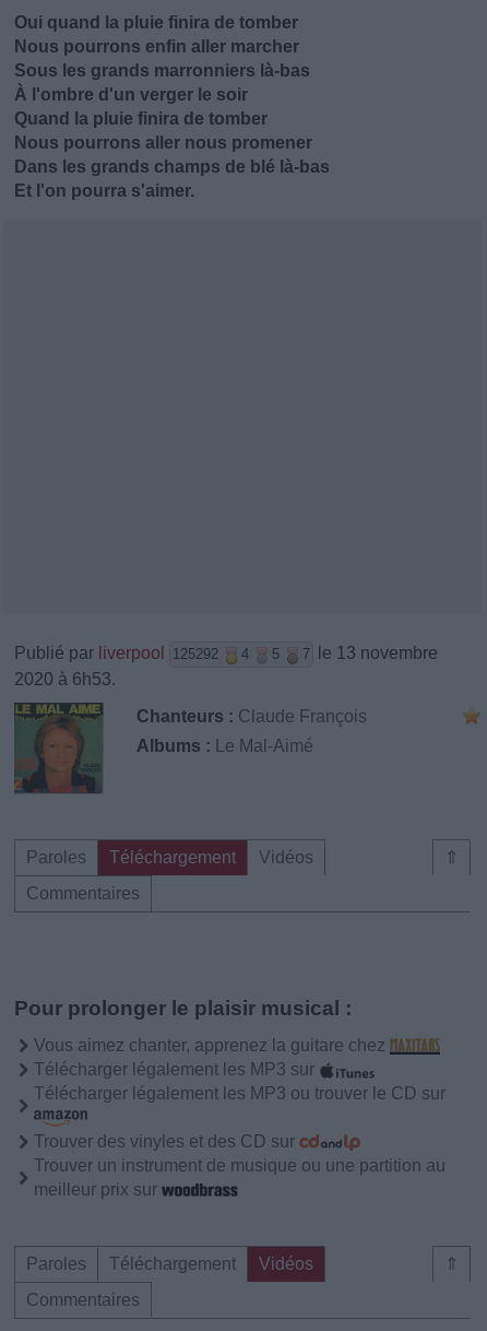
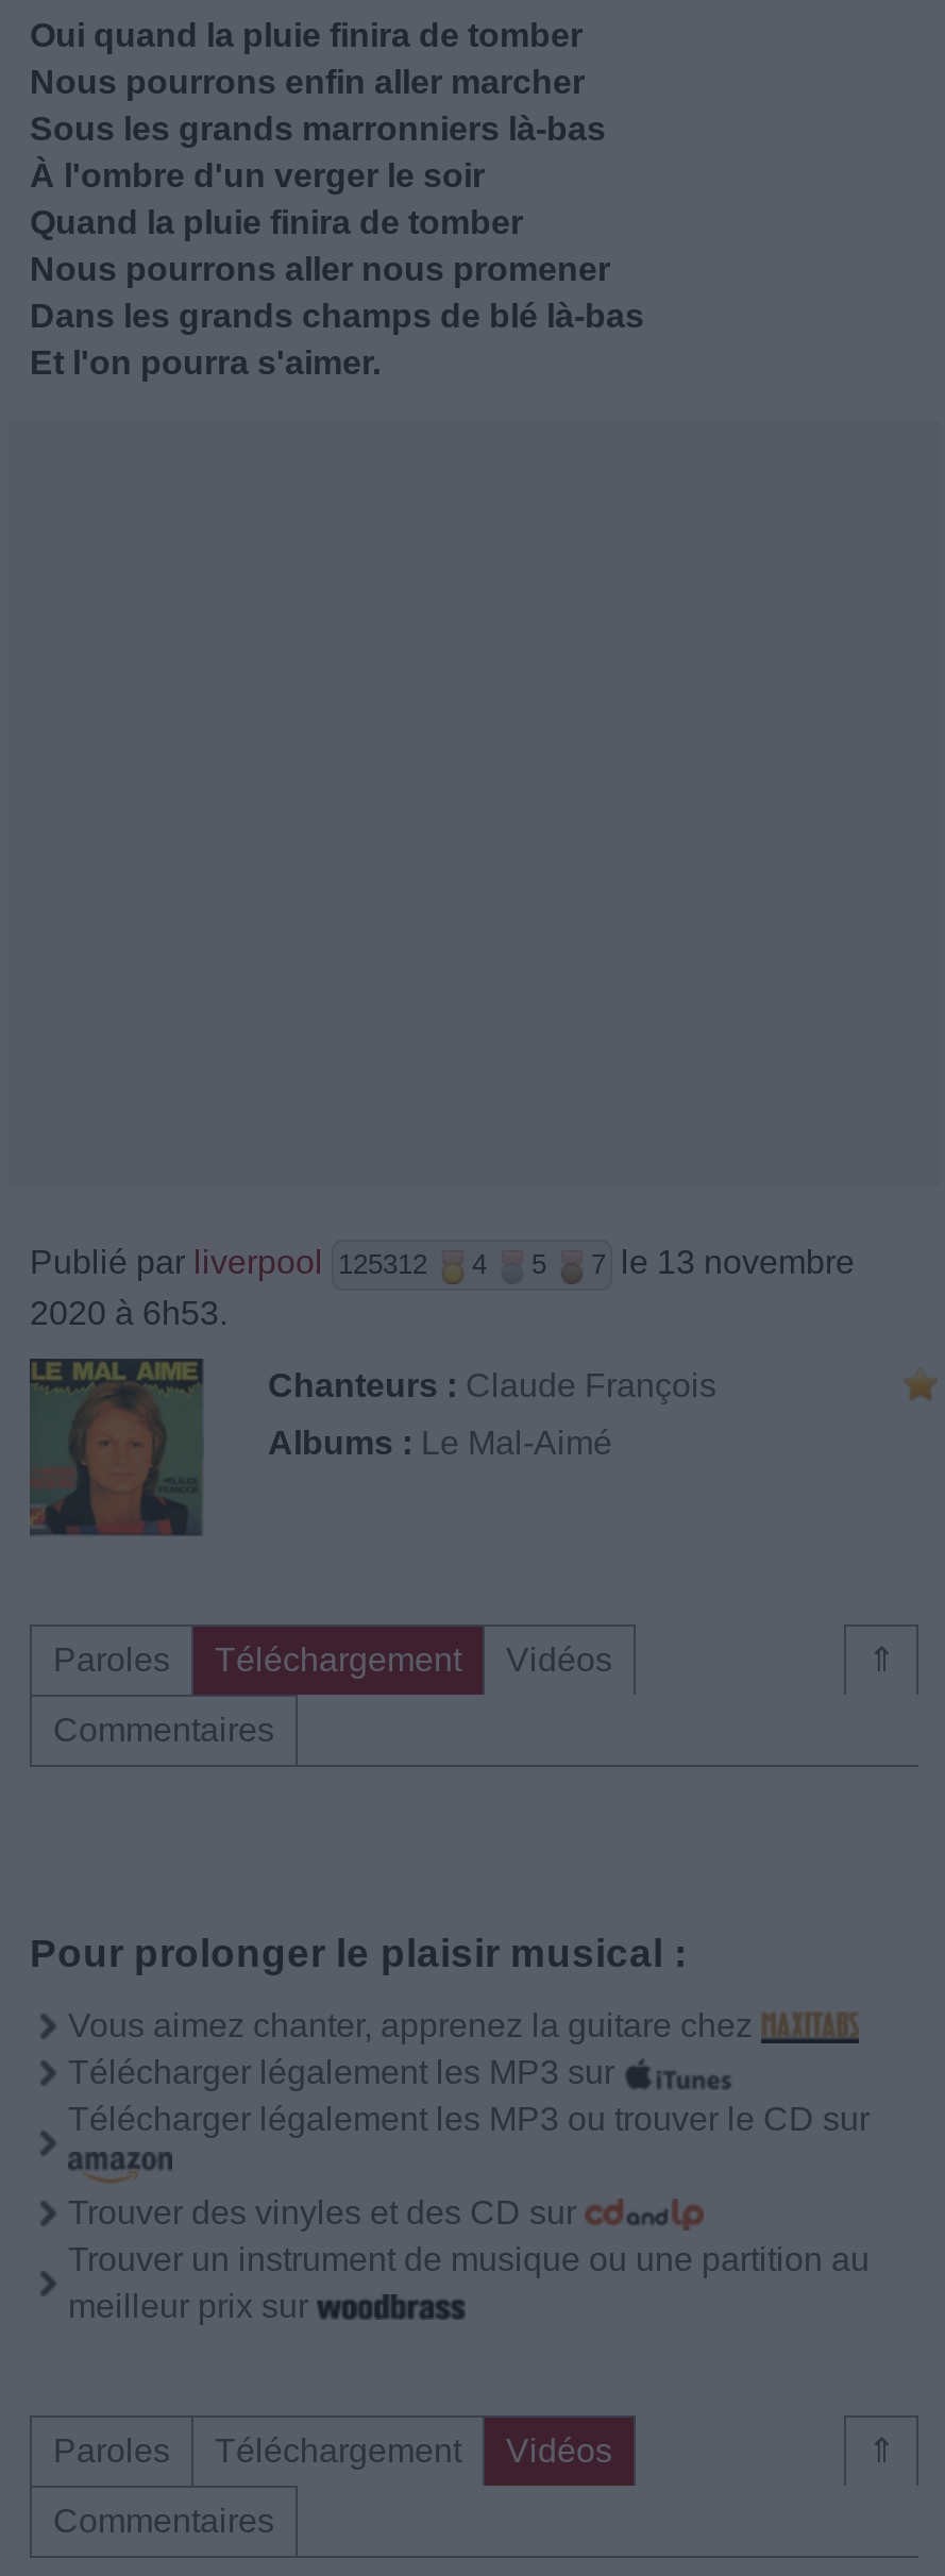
- Publié par liverpool 125292
+ Publié par liverpool 125312
